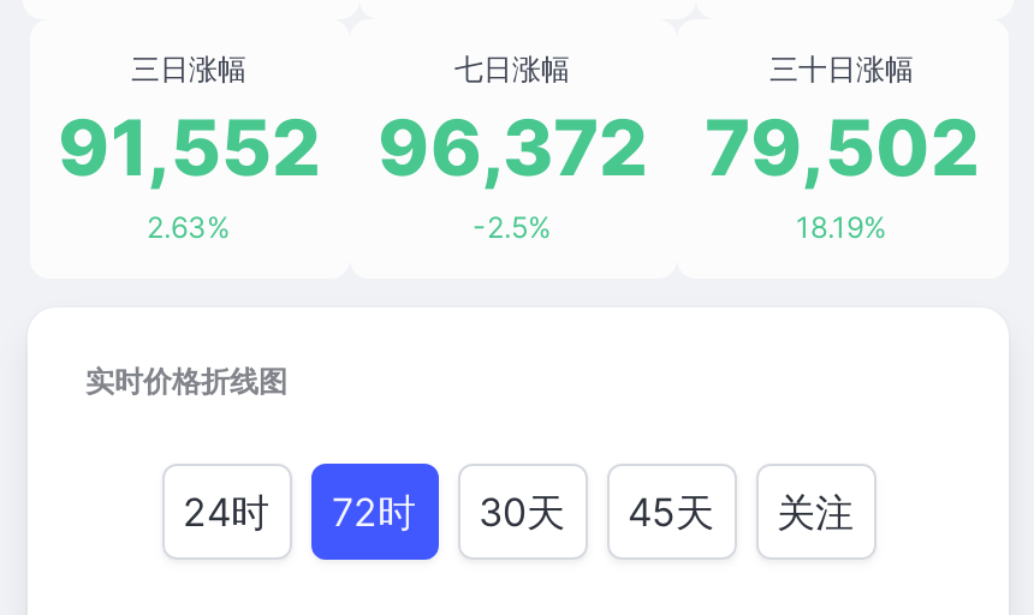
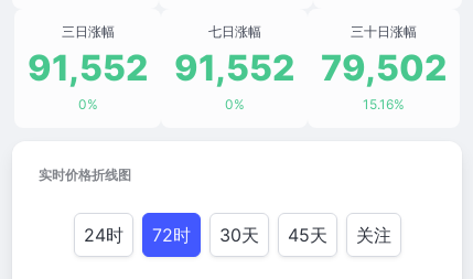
- 91,552 96,372 79,502
+ 91,552 91,552 79,502

- 2.63%
+ 0%

- -2.5%
+ 0%

- 18.19%
+ 15.16%
